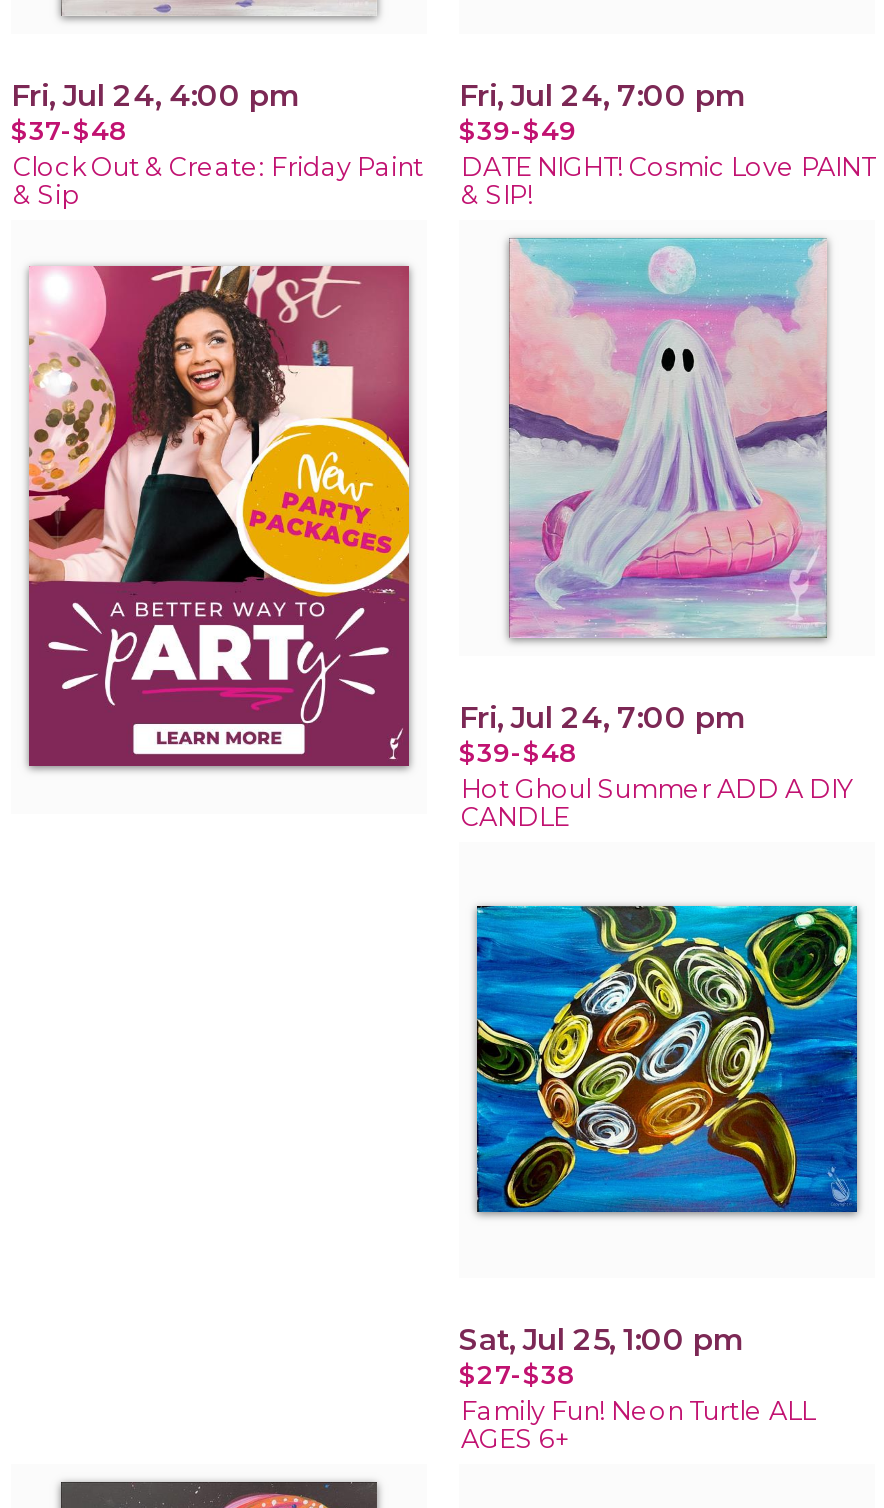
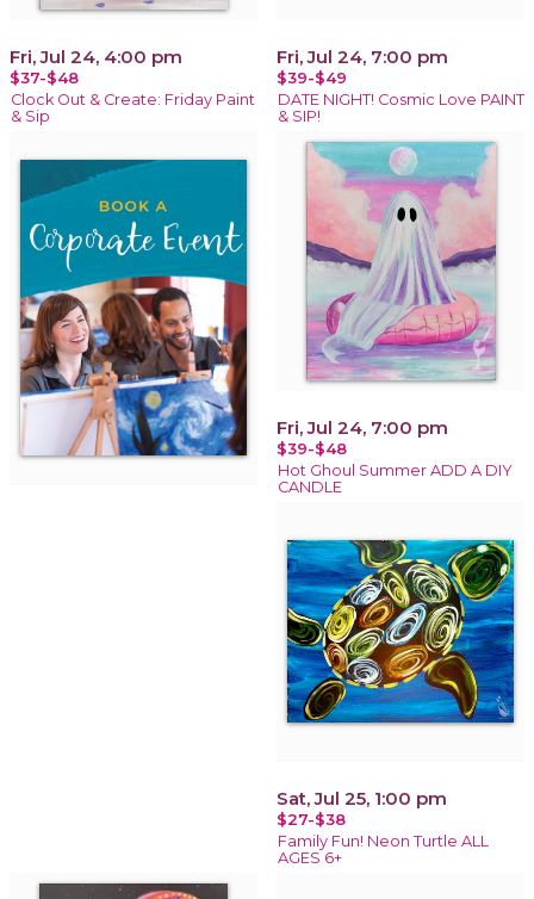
- [image]
+ [image]
